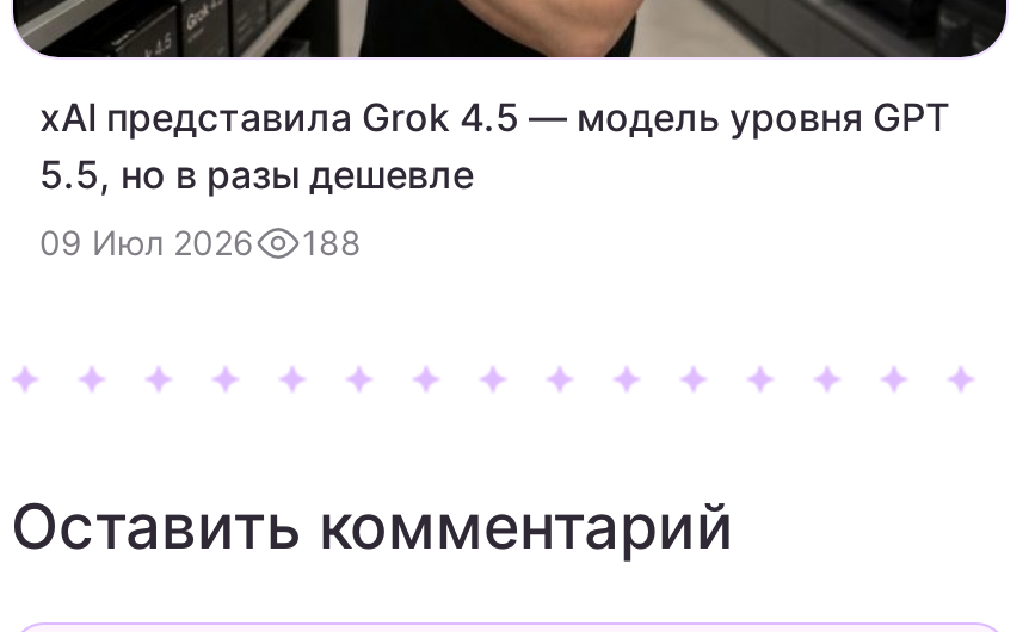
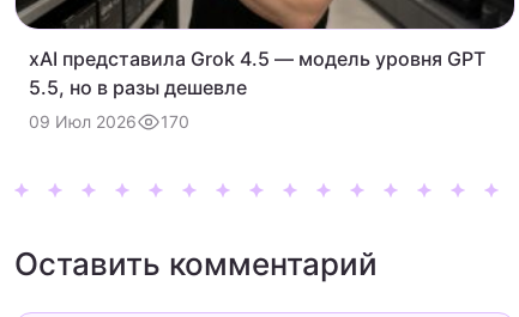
- 09 Июл 2026 188
+ 09 Июл 2026 170
